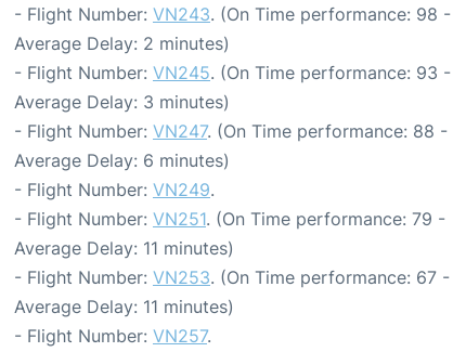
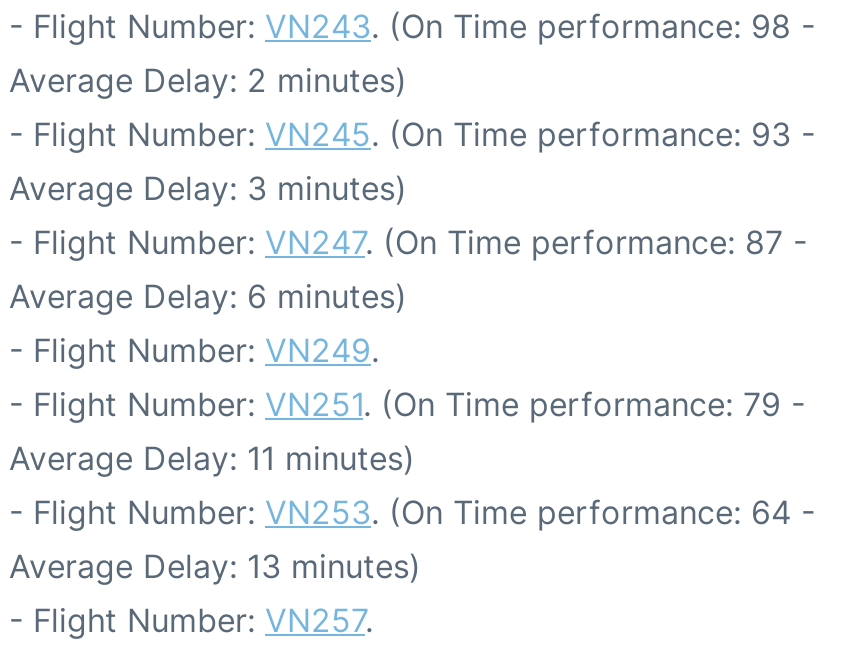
- - Flight Number: VN247. (On Time performance: 88 -
+ - Flight Number: VN247. (On Time performance: 87 -

- - Flight Number: VN253. (On Time performance: 67 -
+ - Flight Number: VN253. (On Time performance: 64 -

- Average Delay: 11 minutes)
+ Average Delay: 13 minutes)
